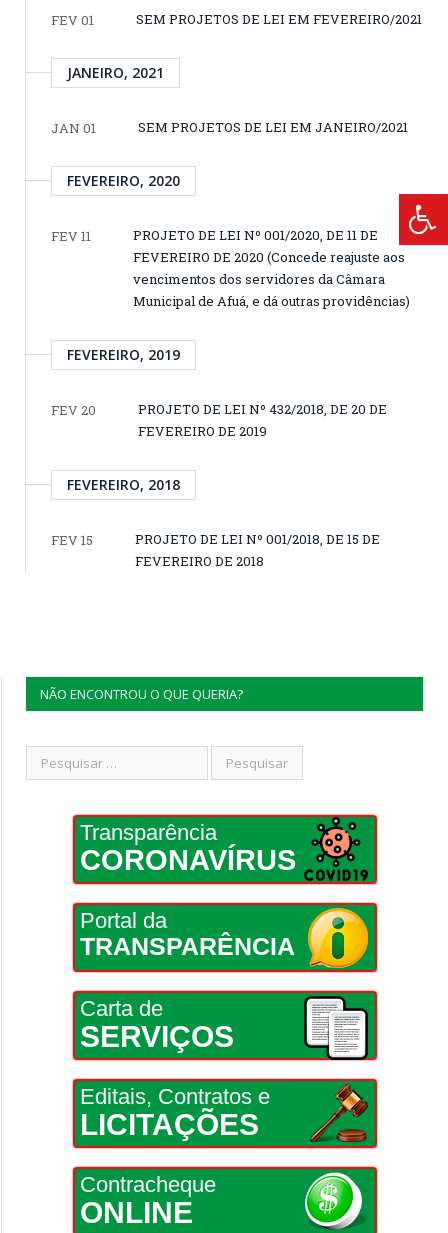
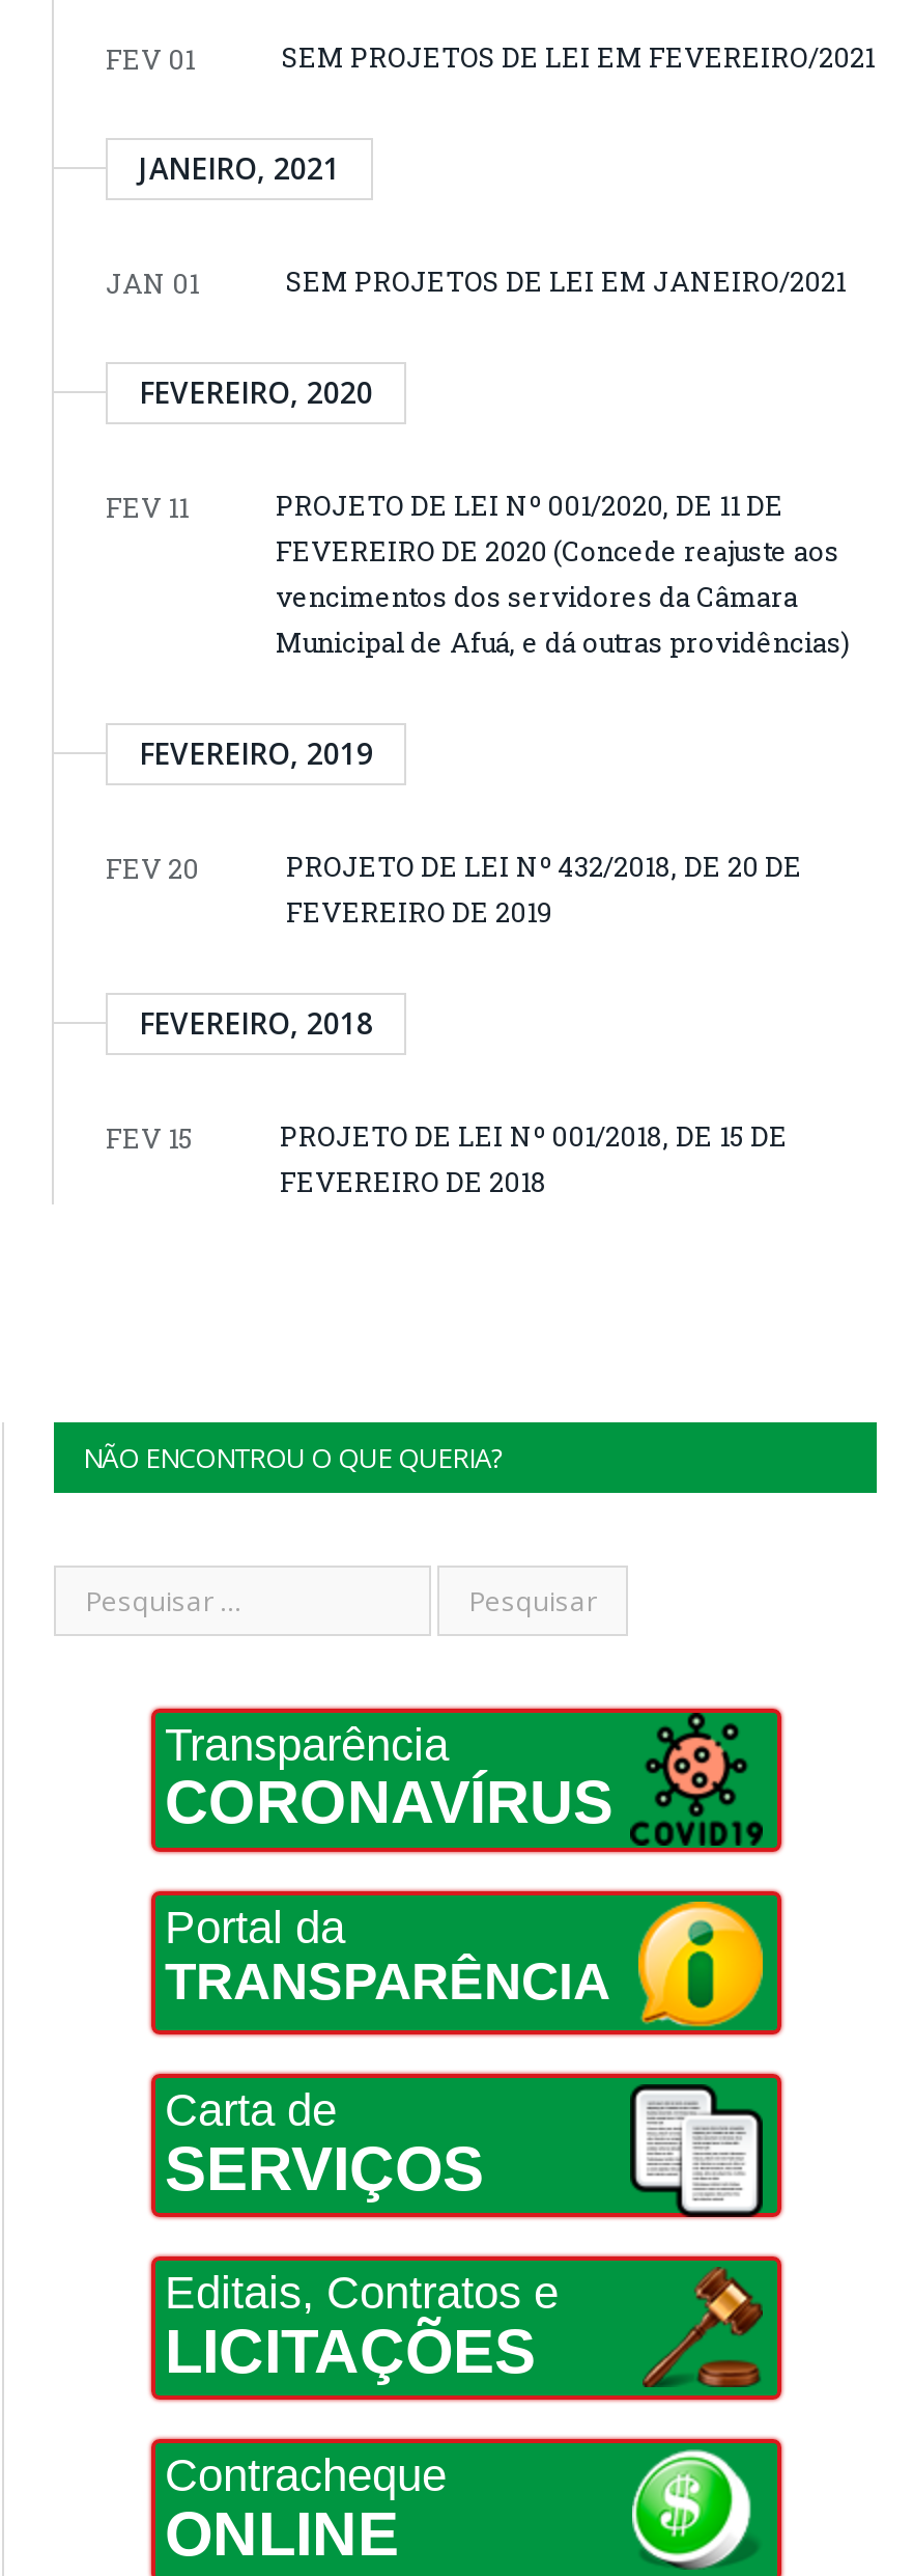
- [image]
